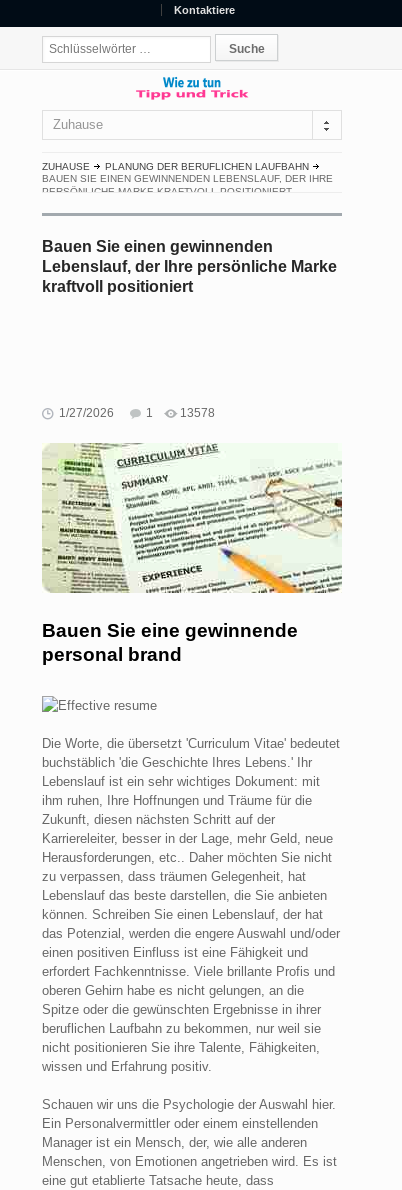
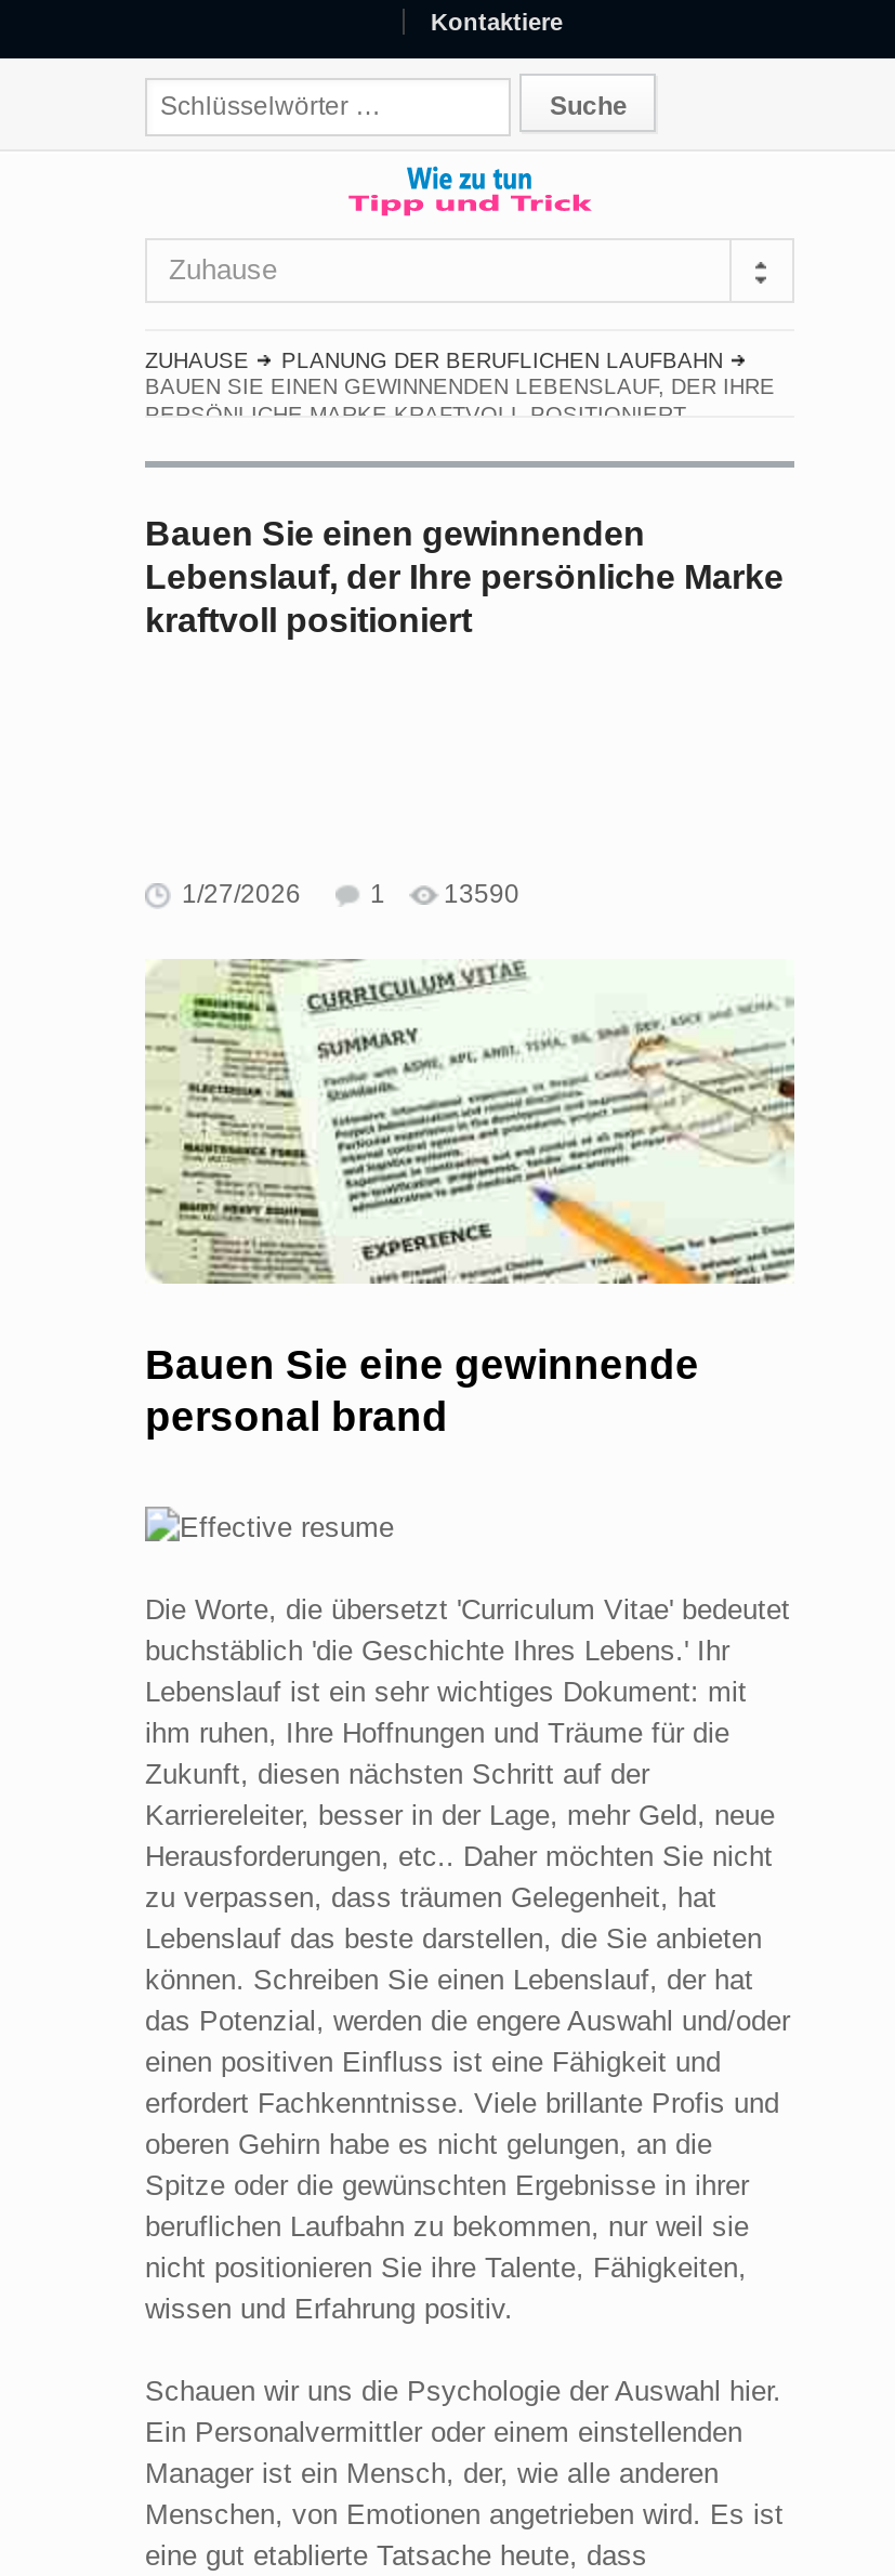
- 1 13578
+ 1 13590
